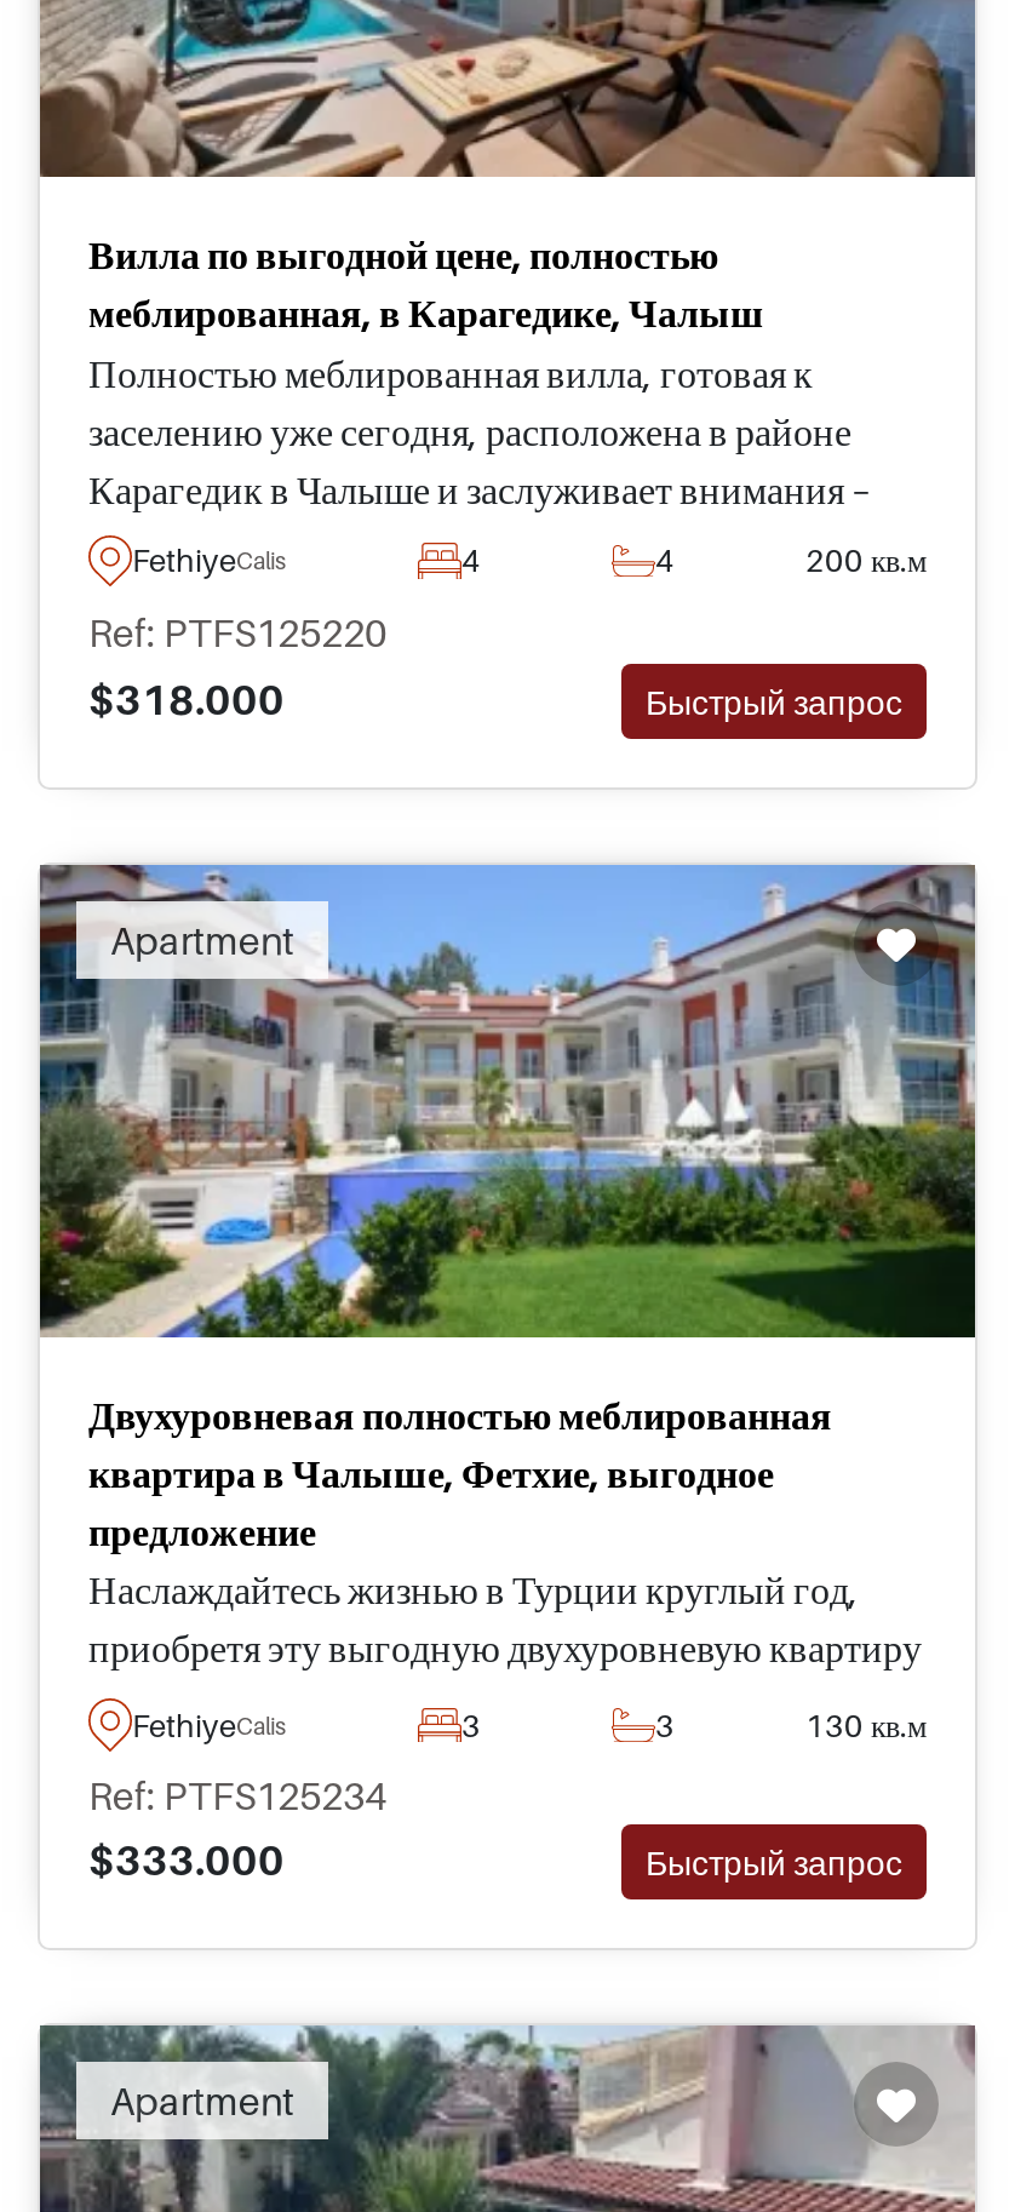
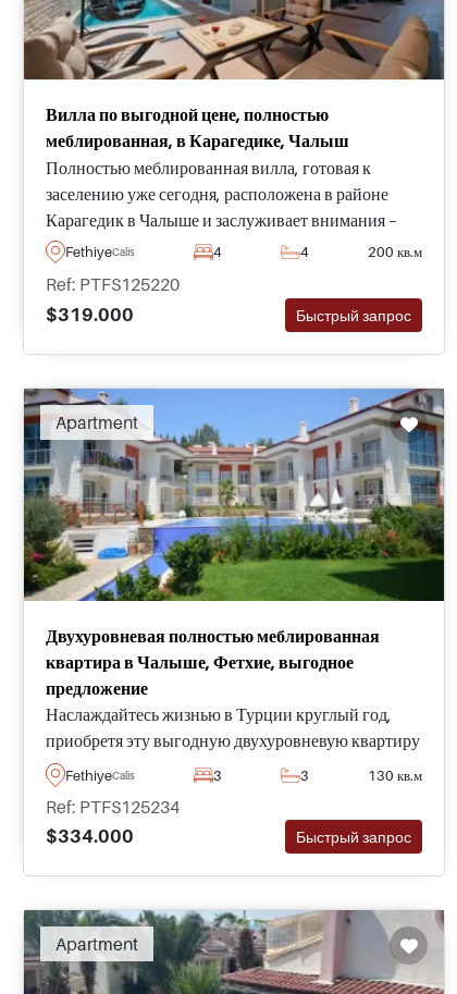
- $318.000
+ $319.000

- $333.000
+ $334.000
